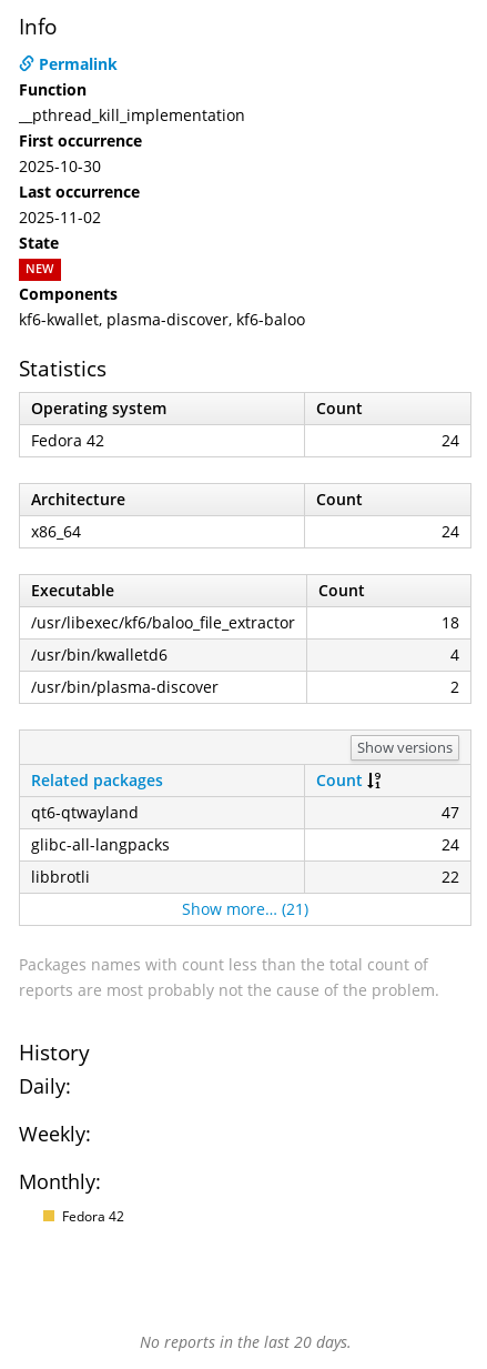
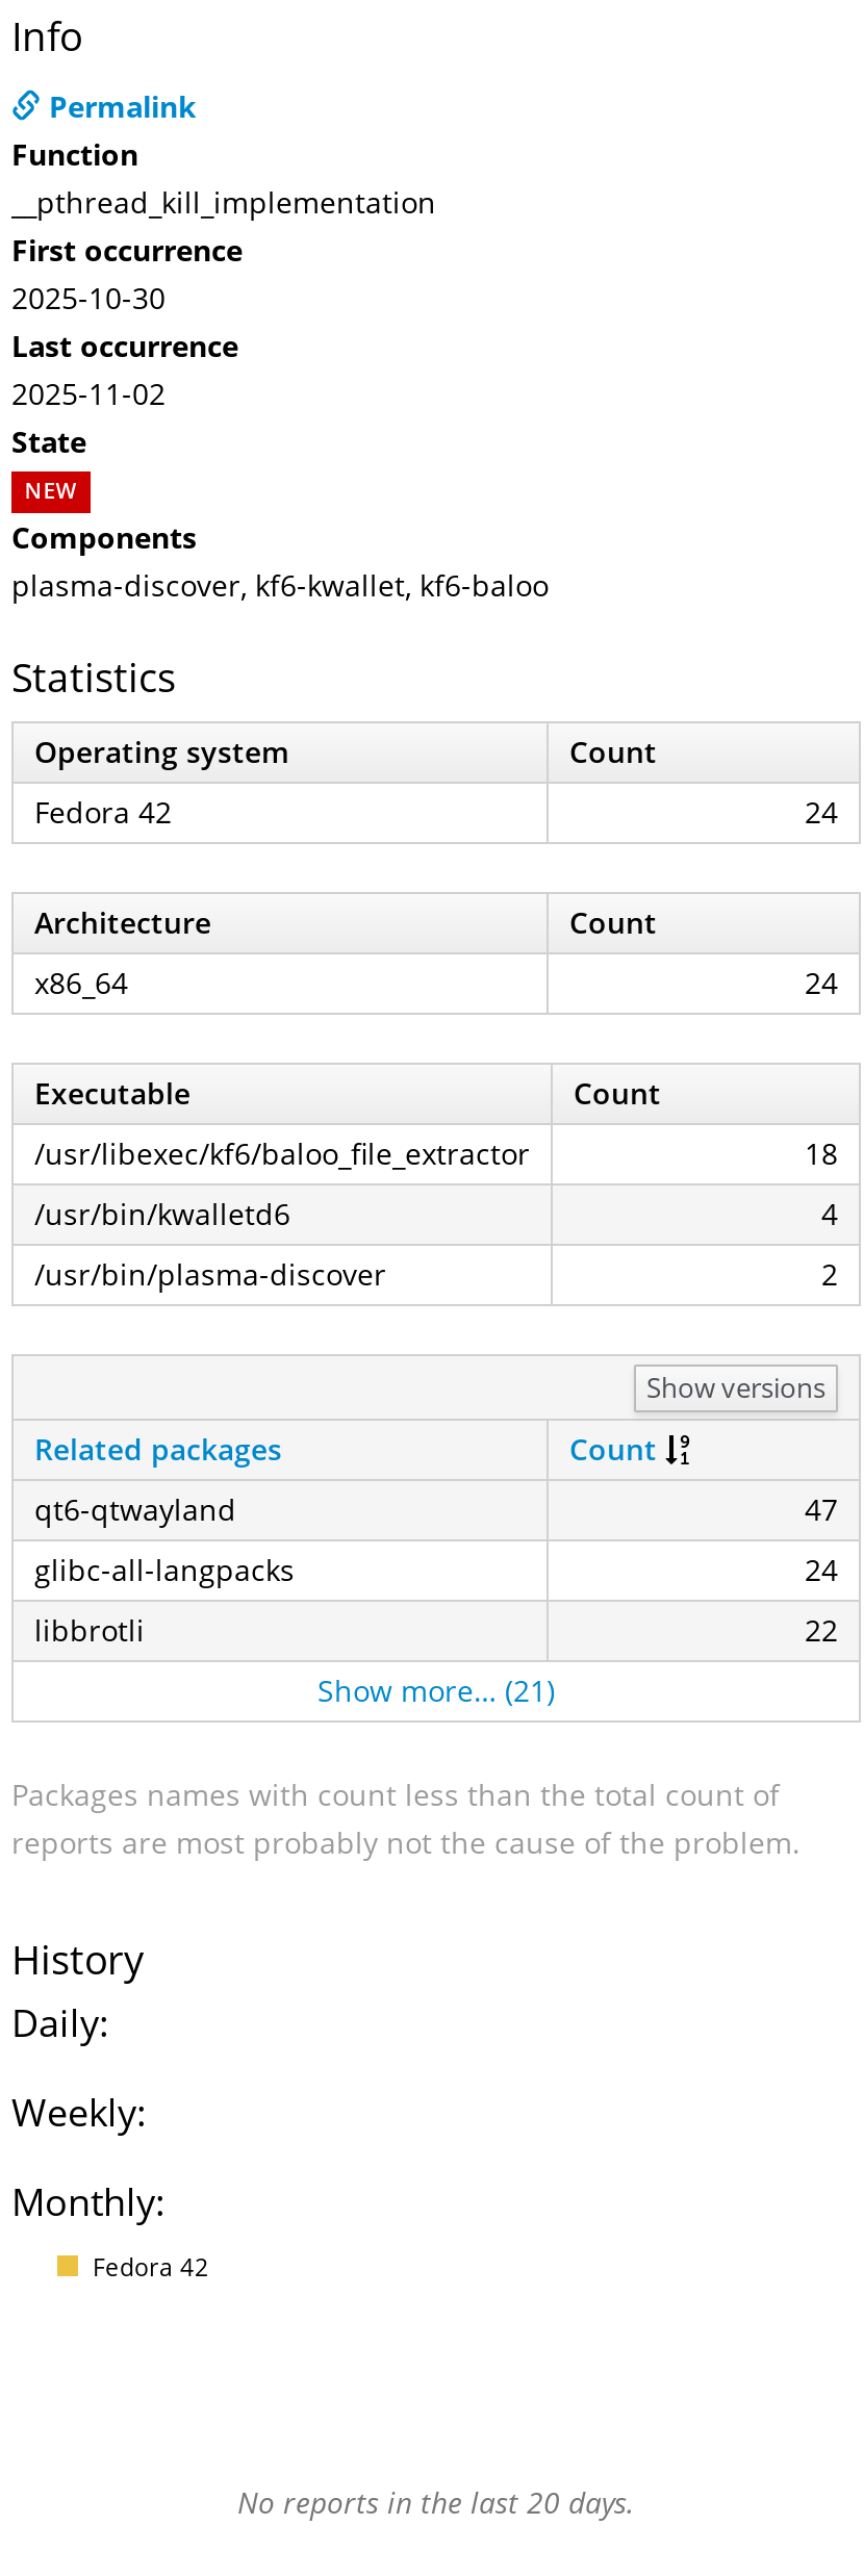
- kf6-kwallet, plasma-discover, kf6-baloo
+ plasma-discover, kf6-kwallet, kf6-baloo
